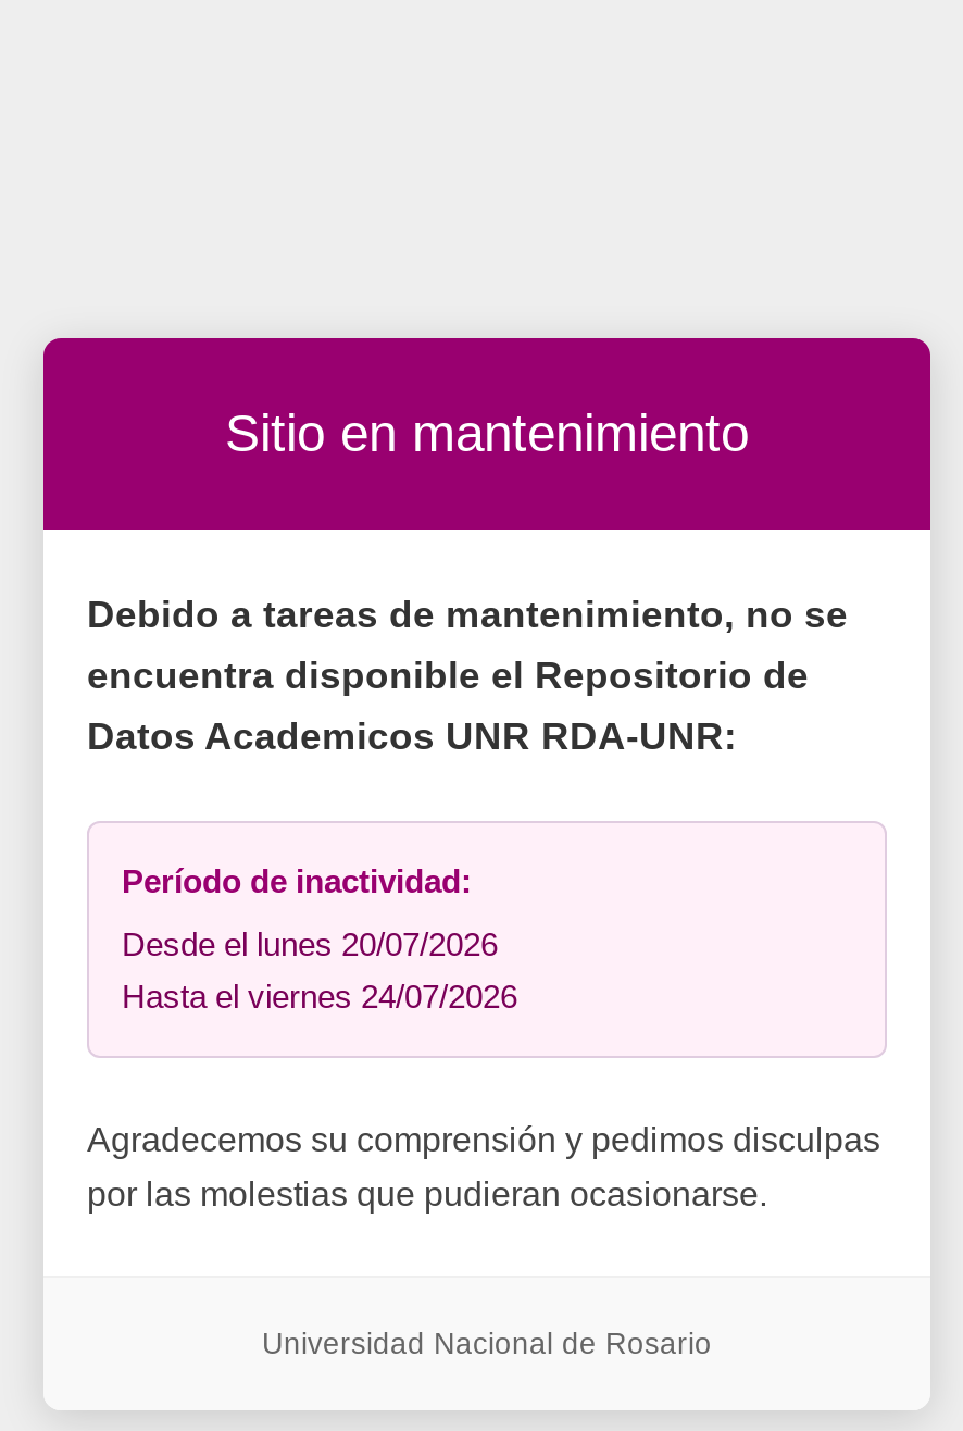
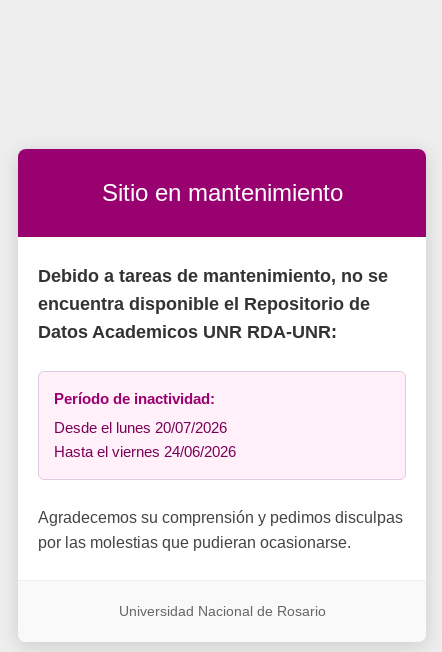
- Hasta el viernes 24/07/2026
+ Hasta el viernes 24/06/2026
